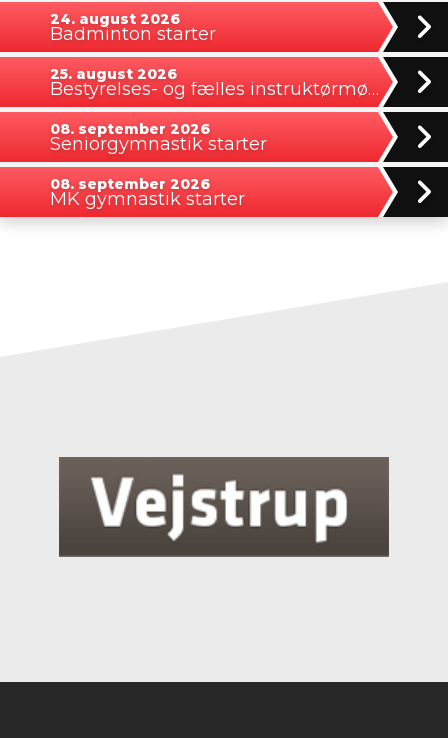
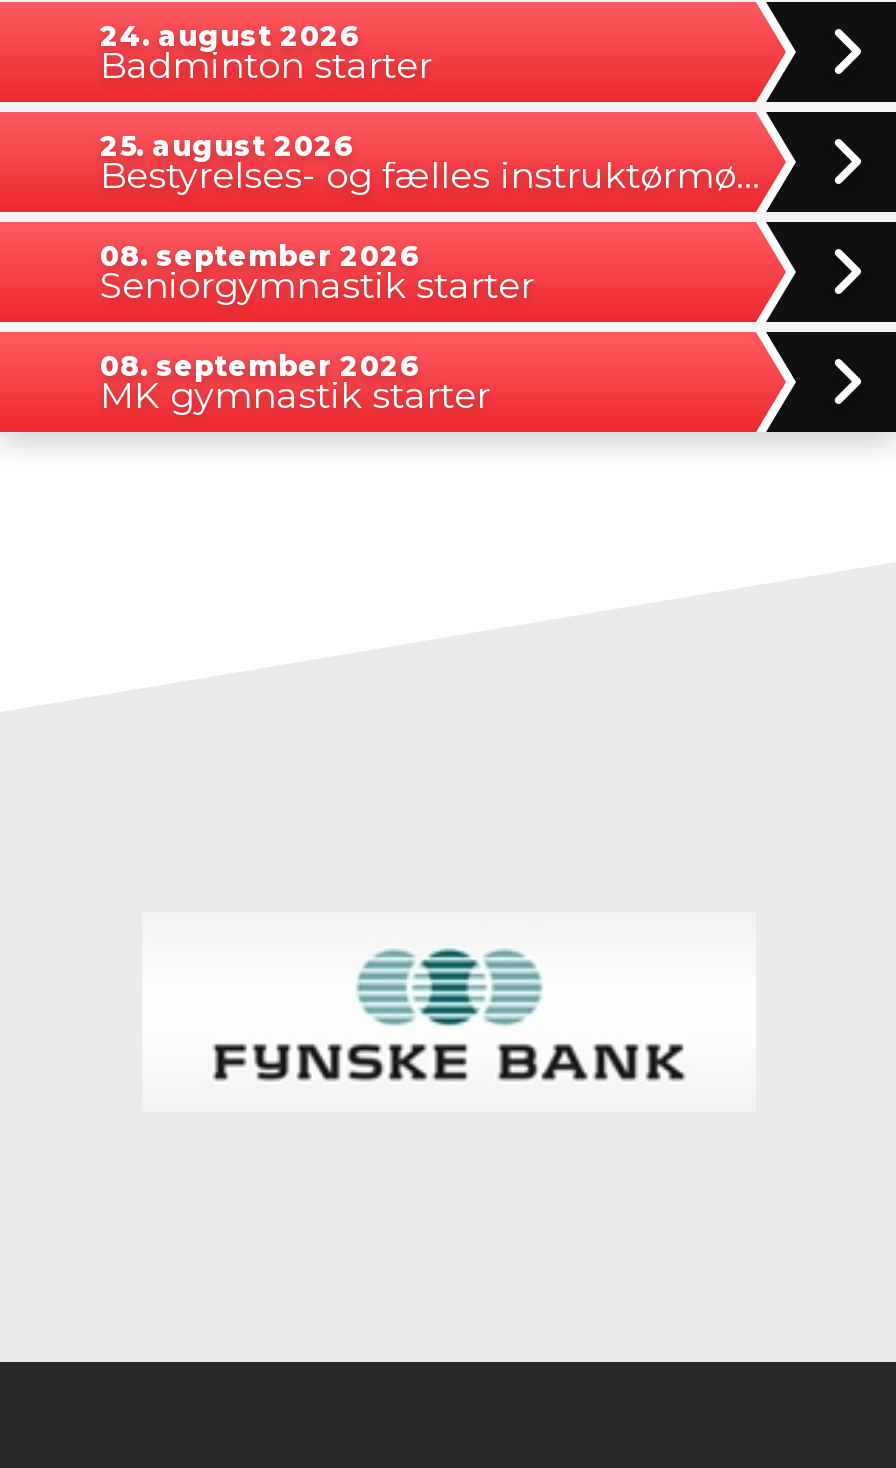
- [image]
+ [image]
